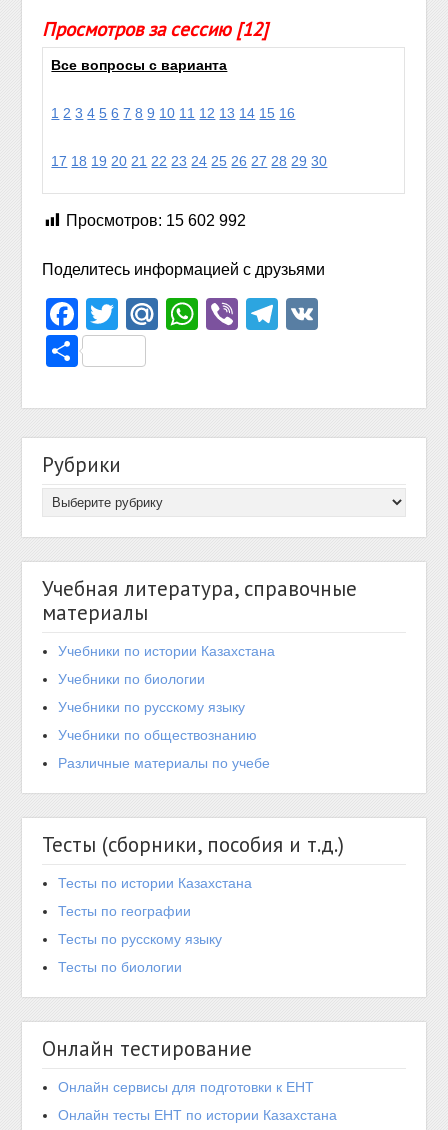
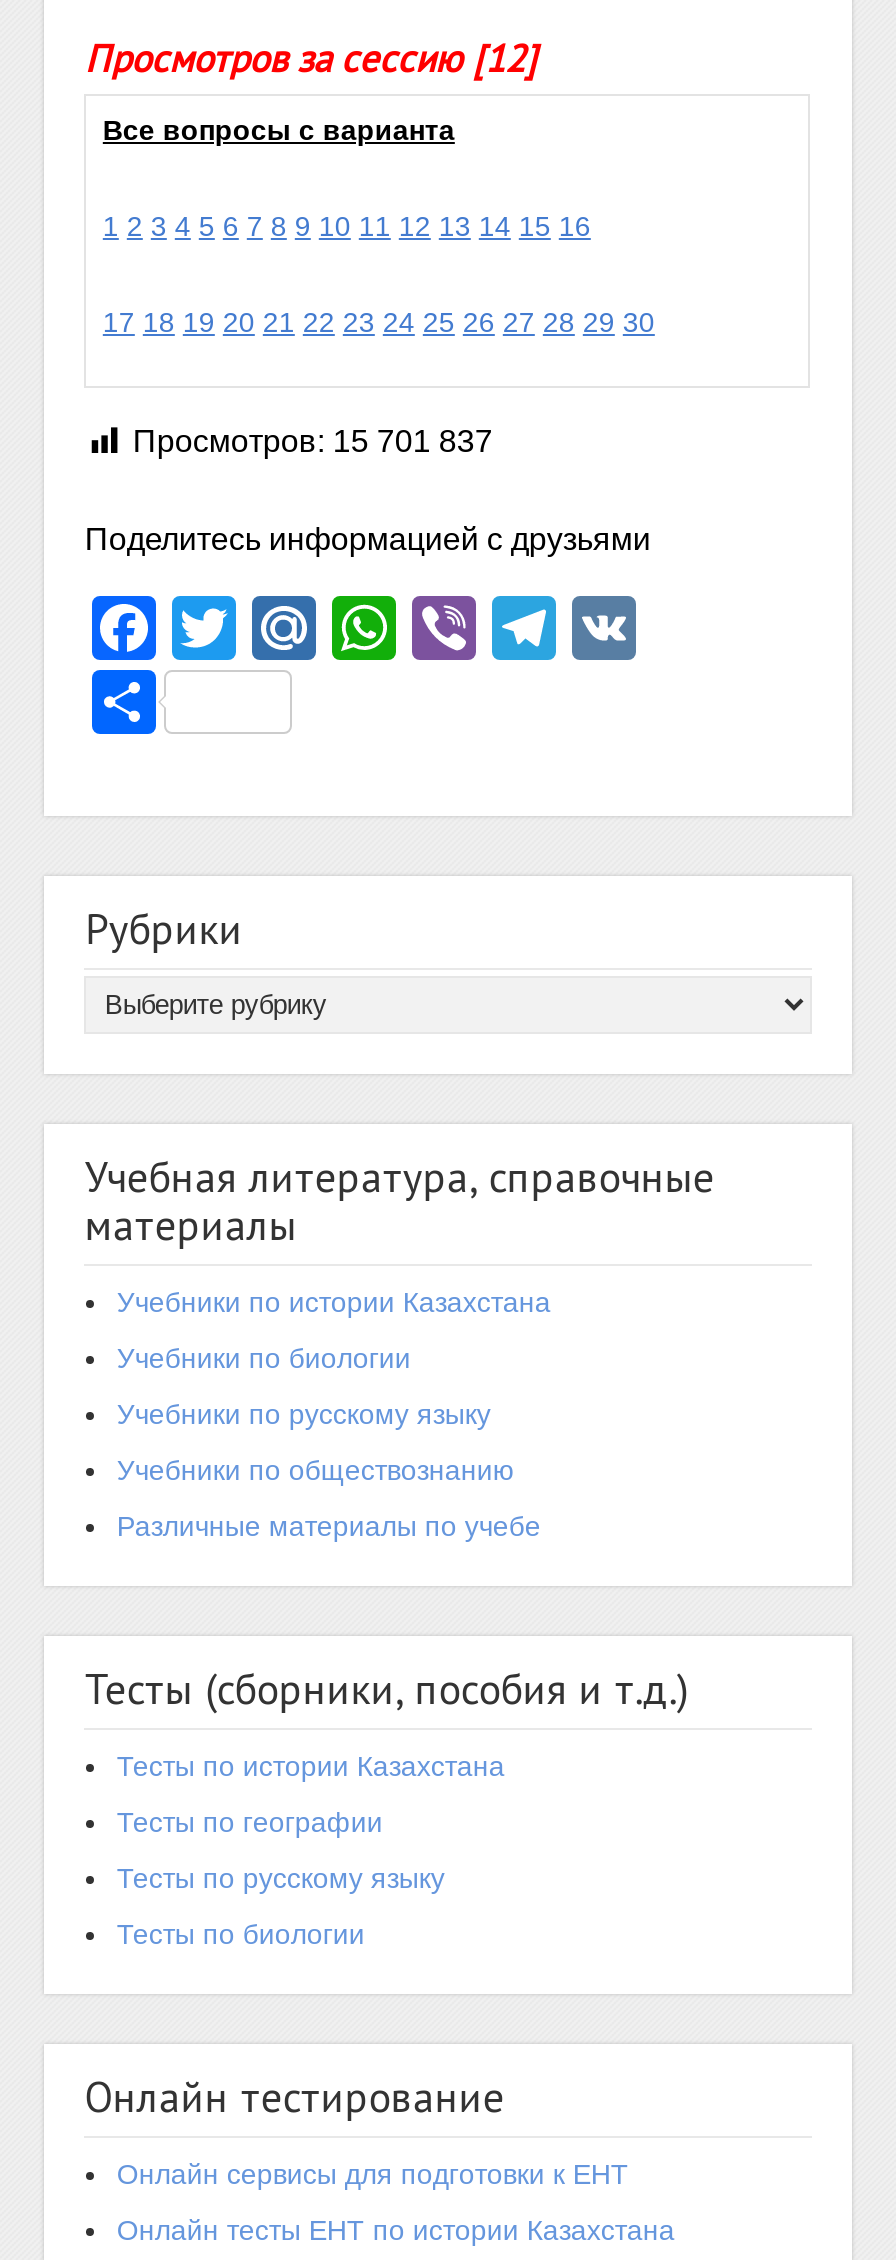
- Просмотров: 15 602 992
+ Просмотров: 15 701 837
